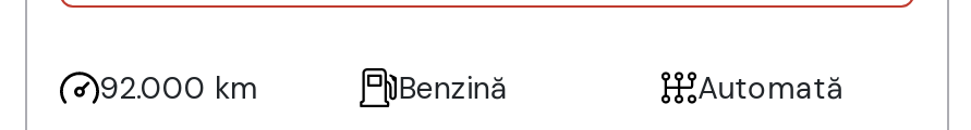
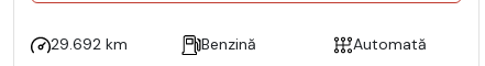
- 92.000 km
+ 29.692 km
